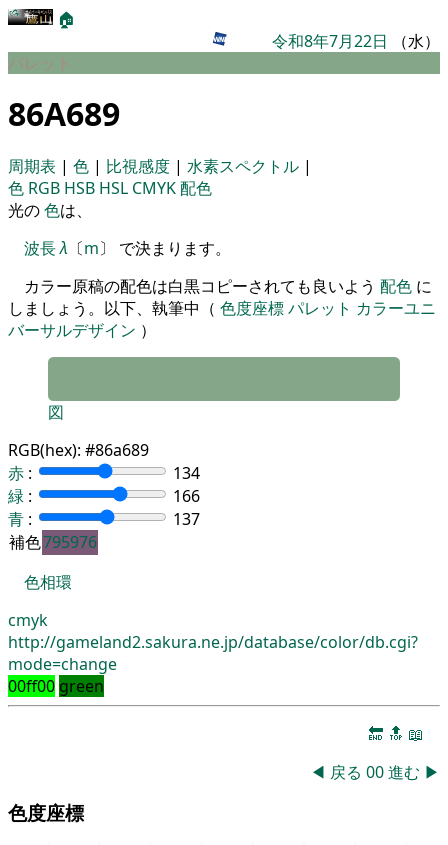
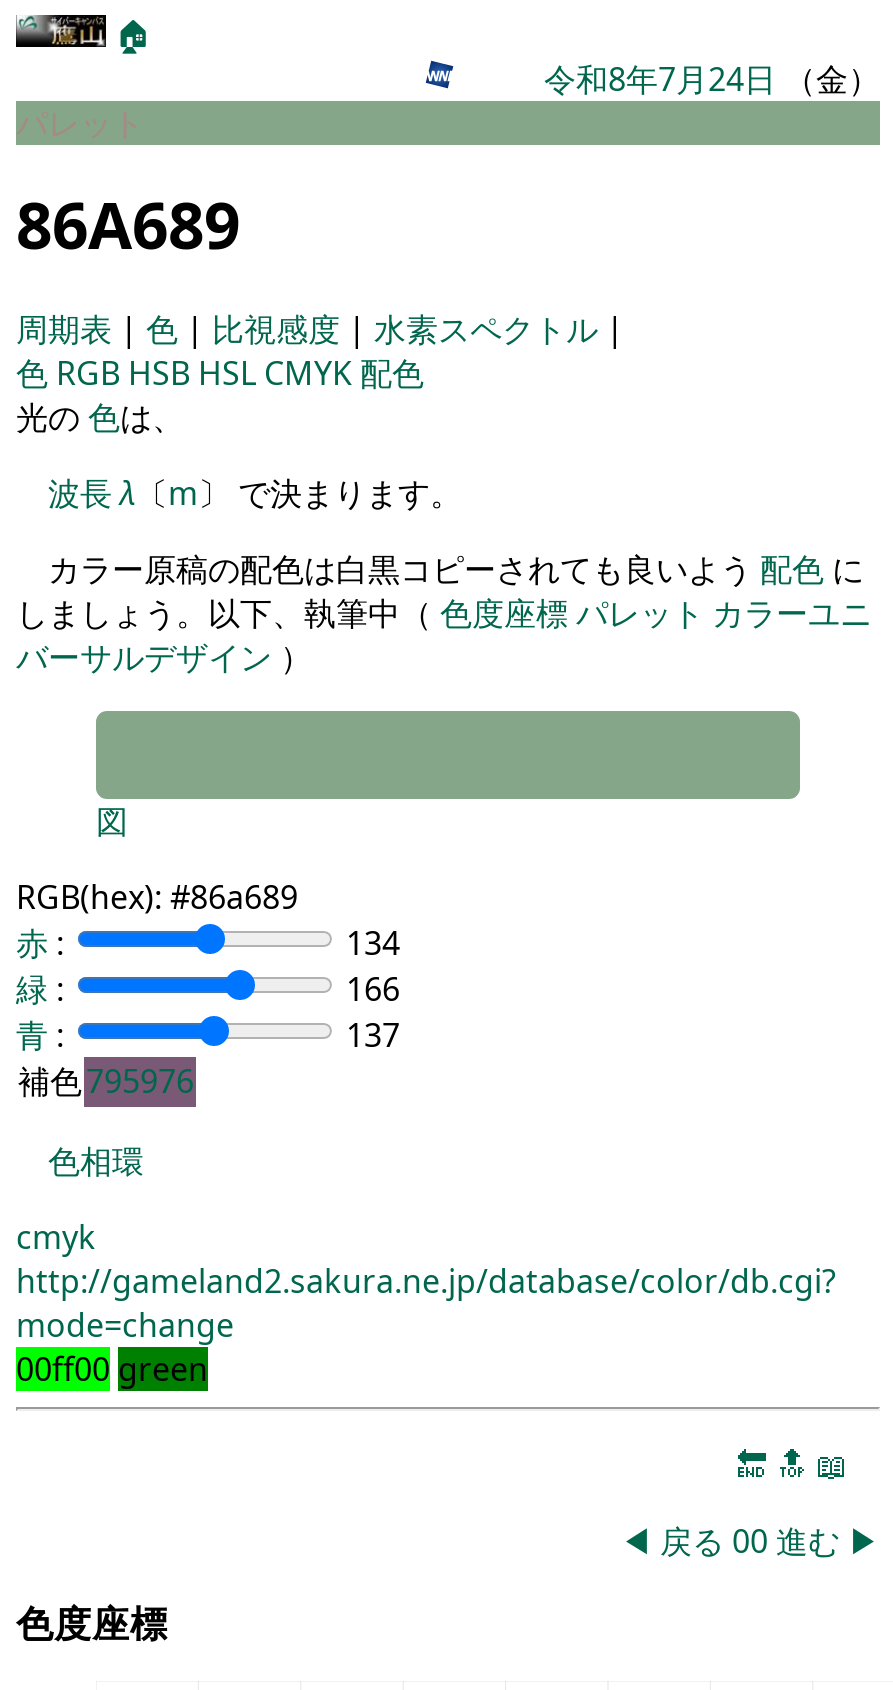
- 令和8年7月22日（水）
+ 令和8年7月24日（金）
